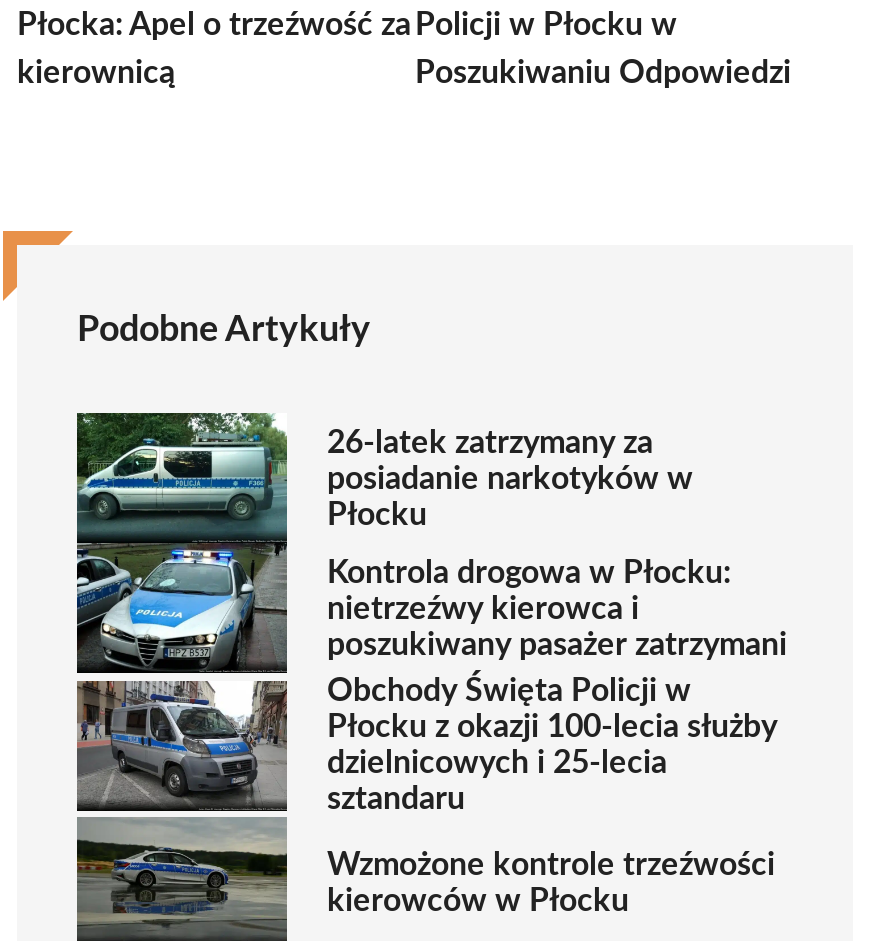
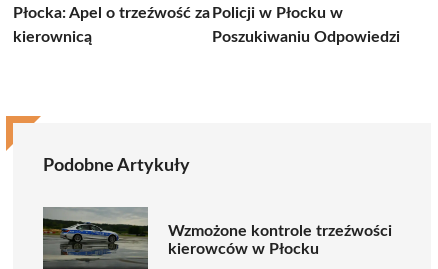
- [image]
- 26-latek zatrzymany za
- posiadanie narkotyków w
- Płocku
- Kontrola drogowa w Płocku:
- nietrzeźwy kierowca i
- poszukiwany pasażer zatrzymani
- Obchody Święta Policji w
- Płocku z okazji 100-lecia służby
- dzielnicowych i 25-lecia
- sztandaru
